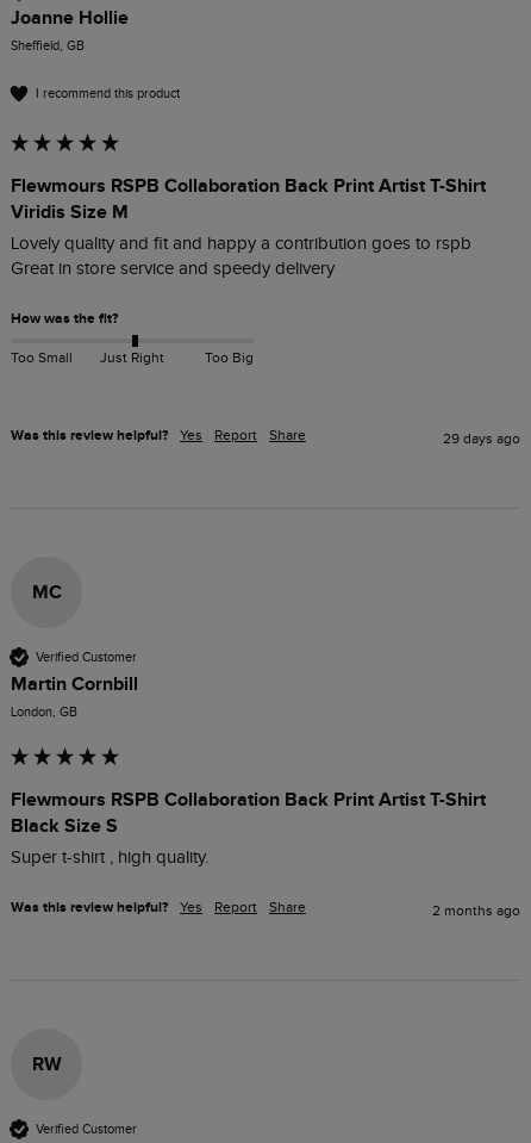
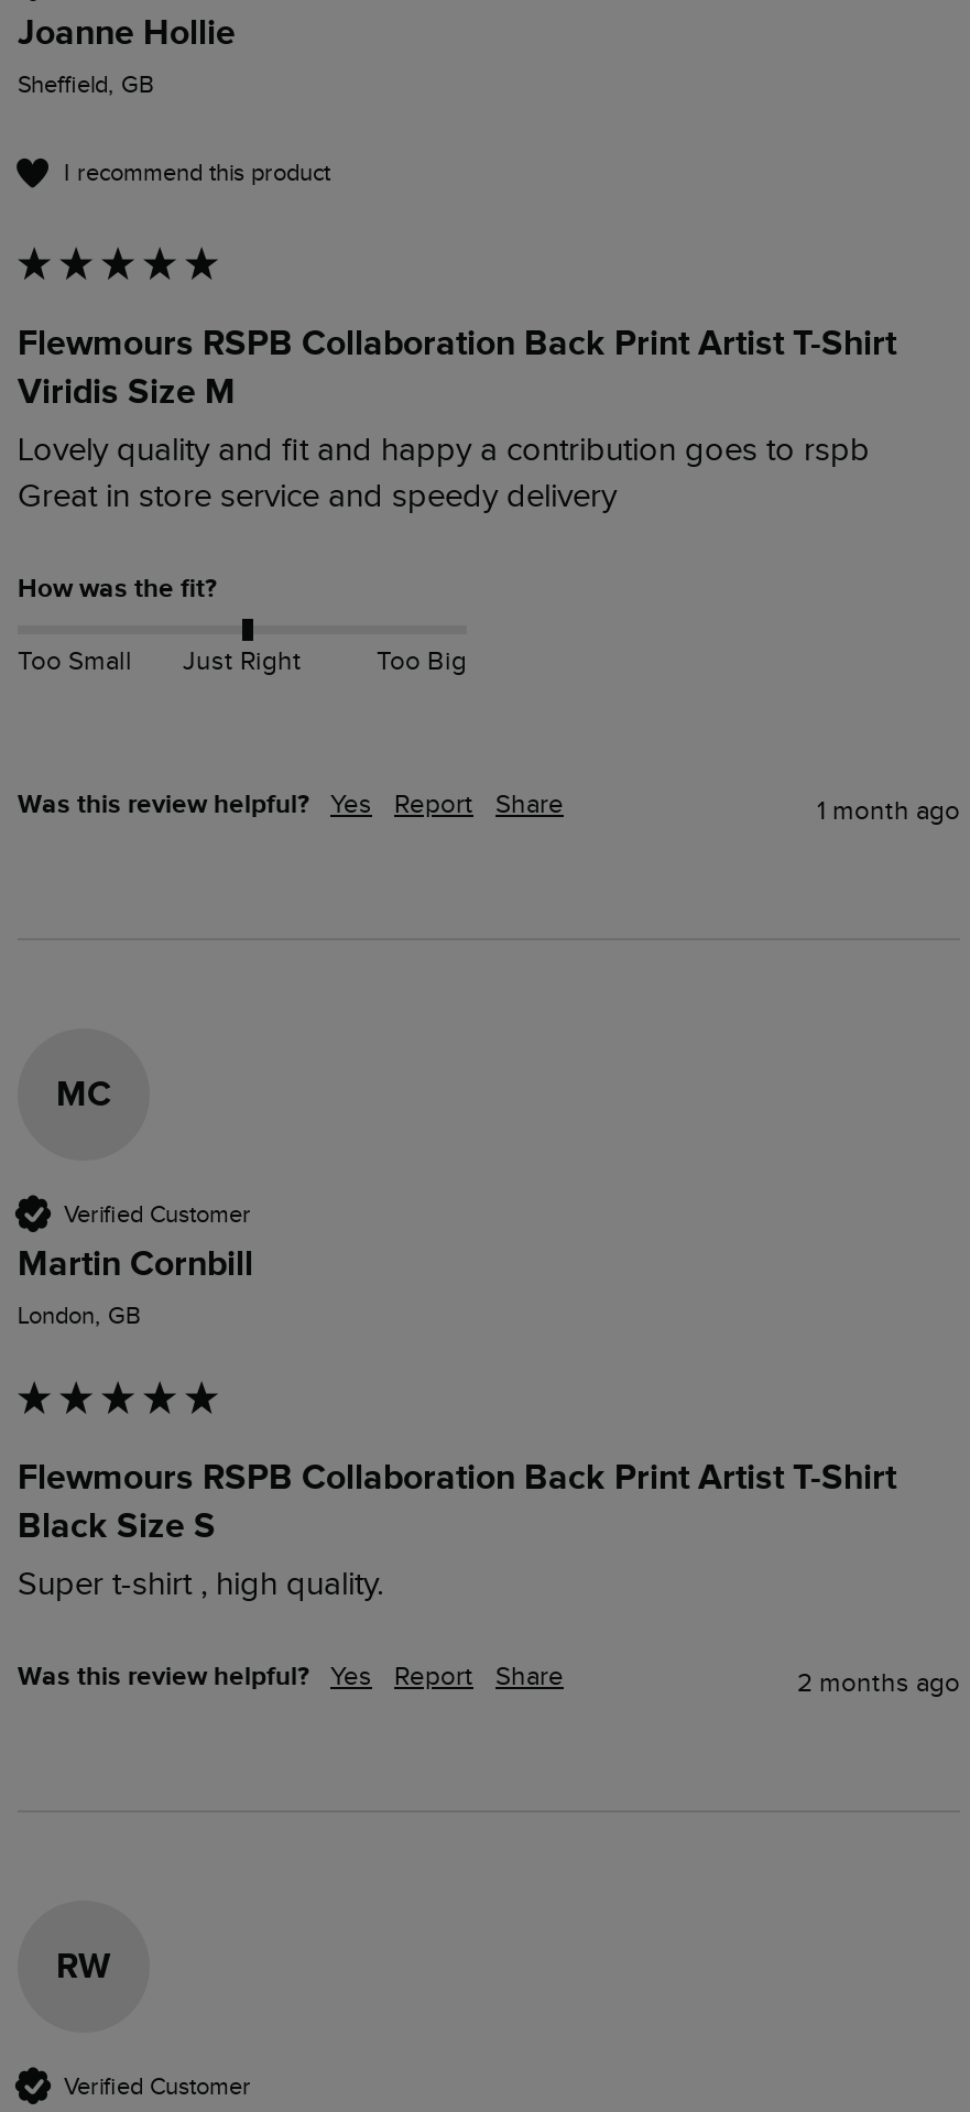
- 29 days ago
+ 1 month ago
